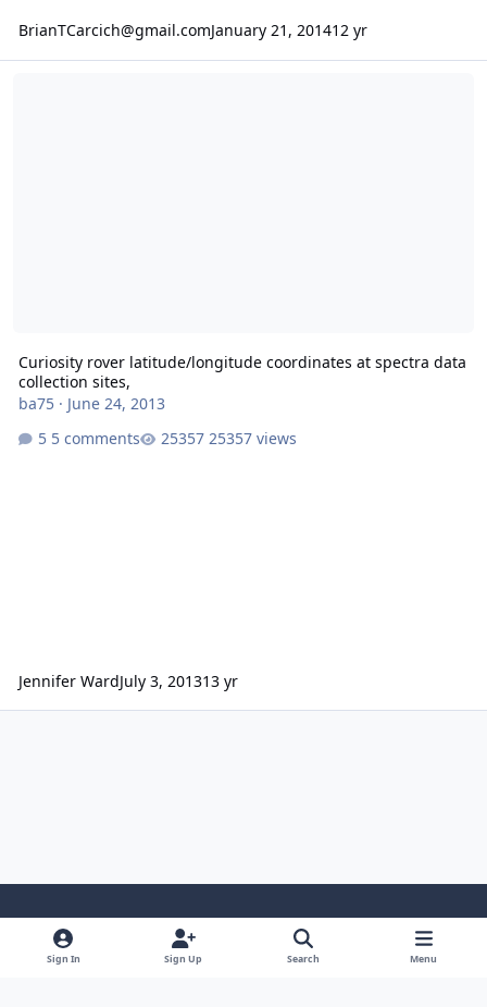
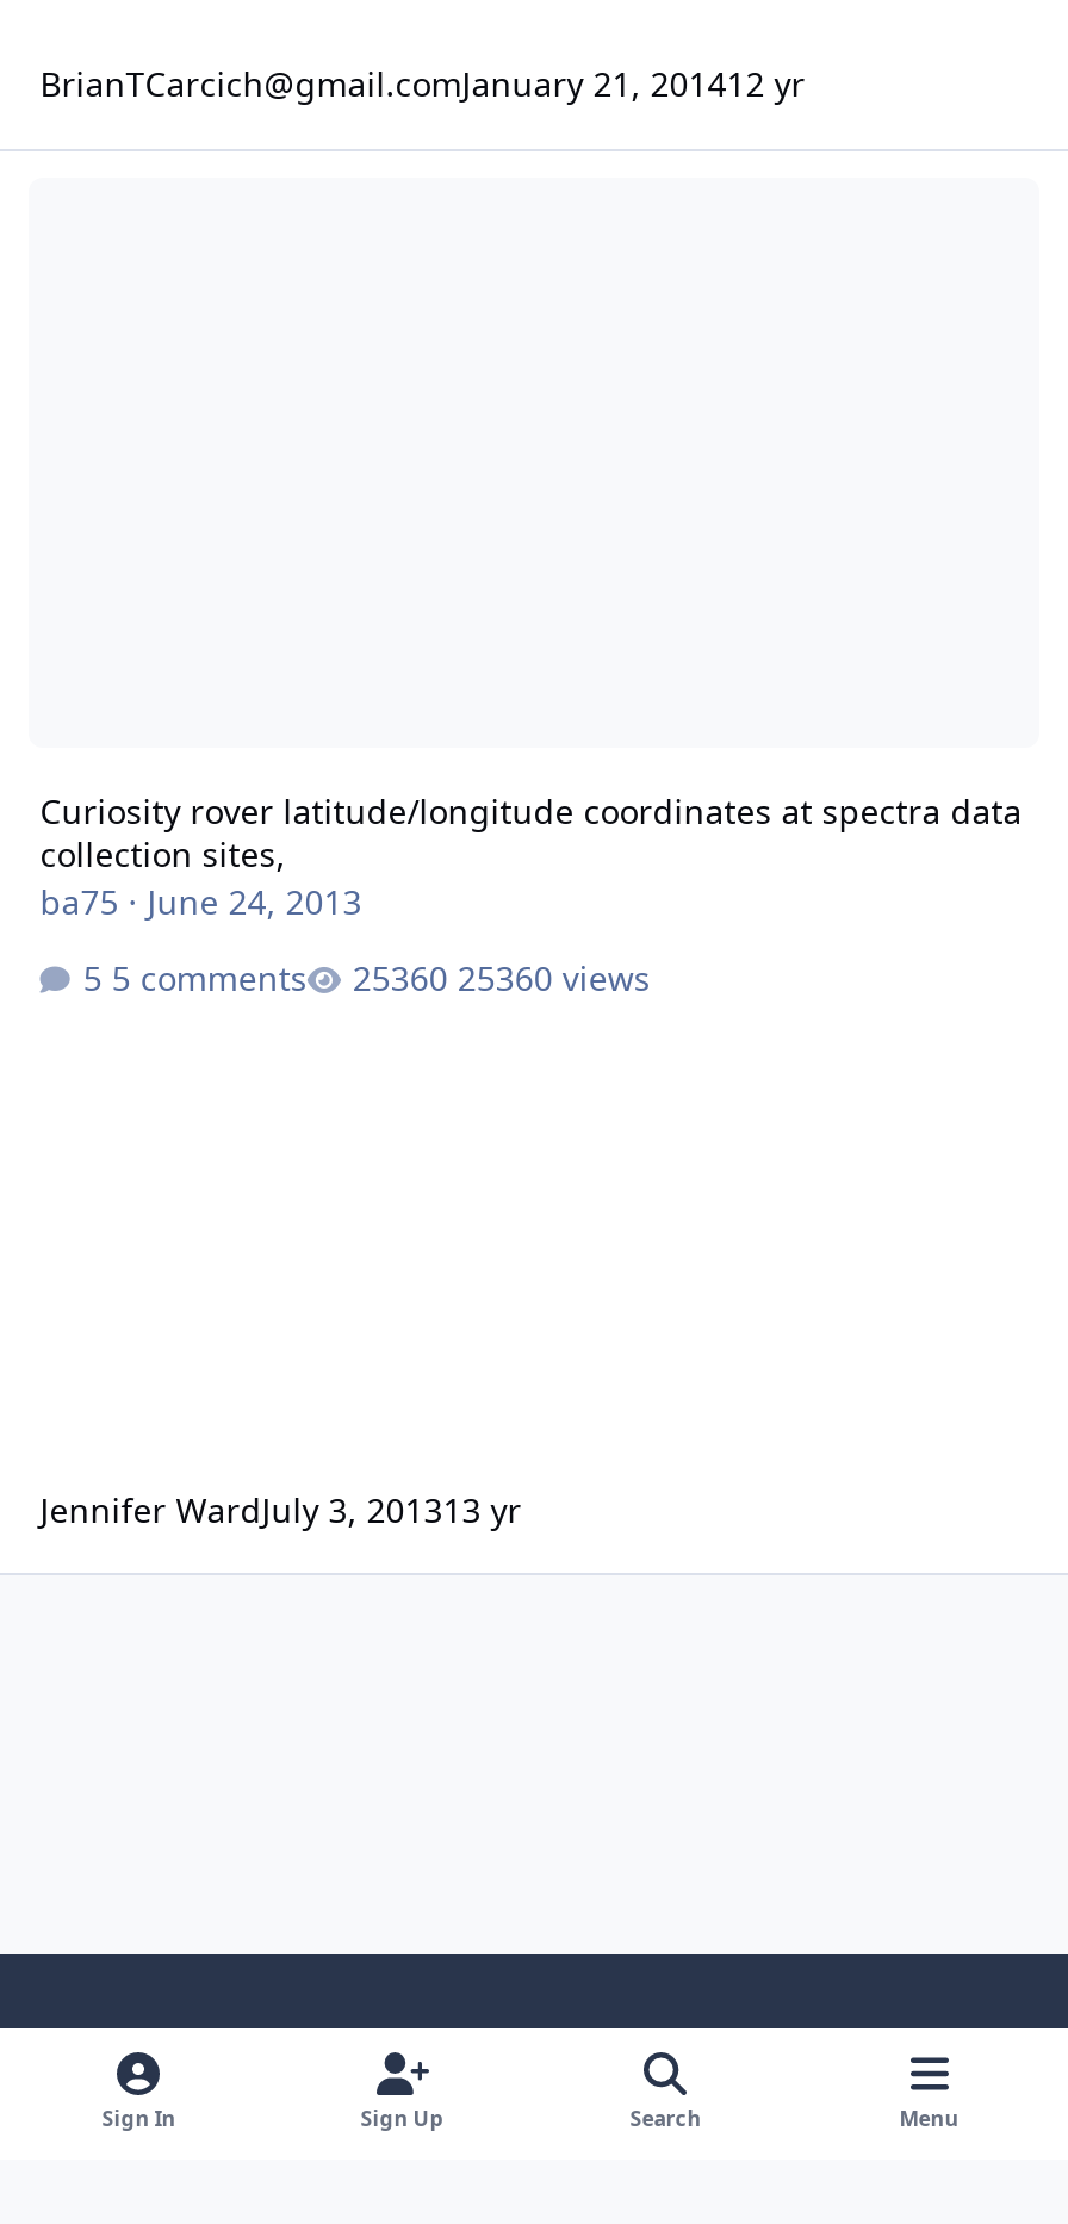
- 25357 views
+ 25360 views
